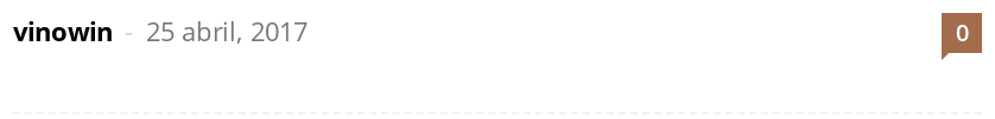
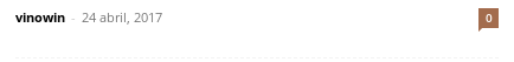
- vinowin - 25 abril, 2017
+ vinowin - 24 abril, 2017
